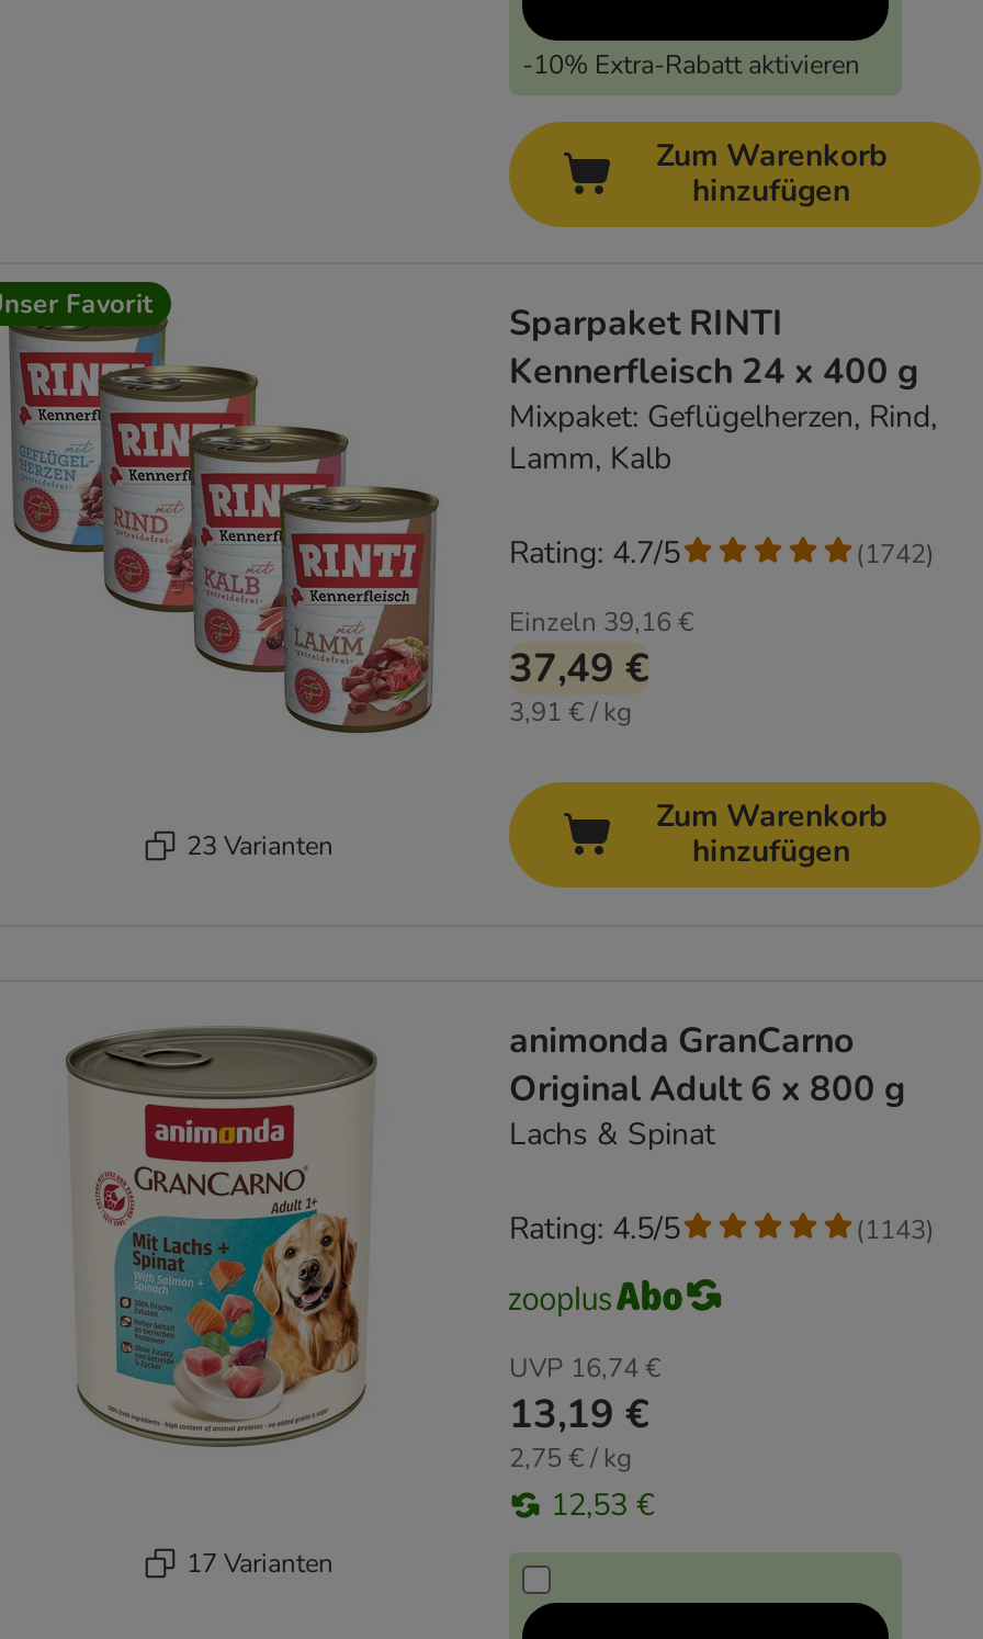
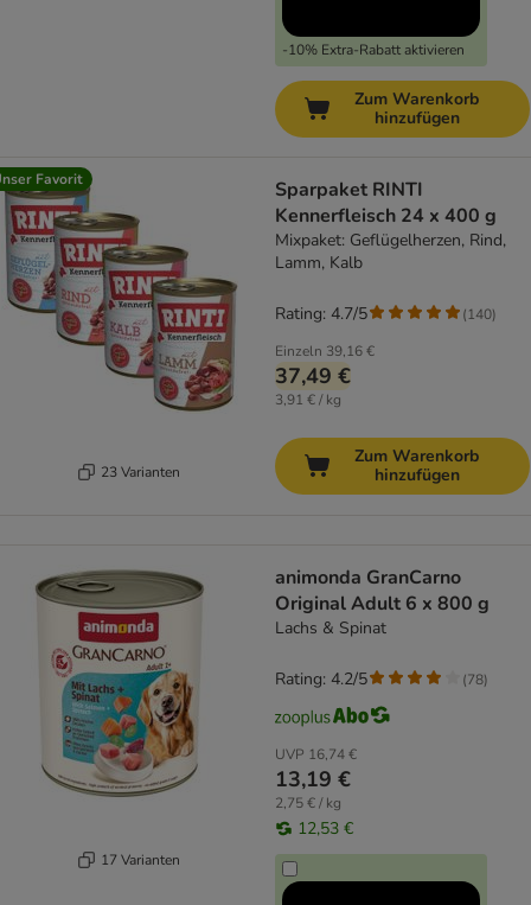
- (1742)
+ (140)

- Rating: 4.5/5
+ Rating: 4.2/5

- (1143)
+ (78)
